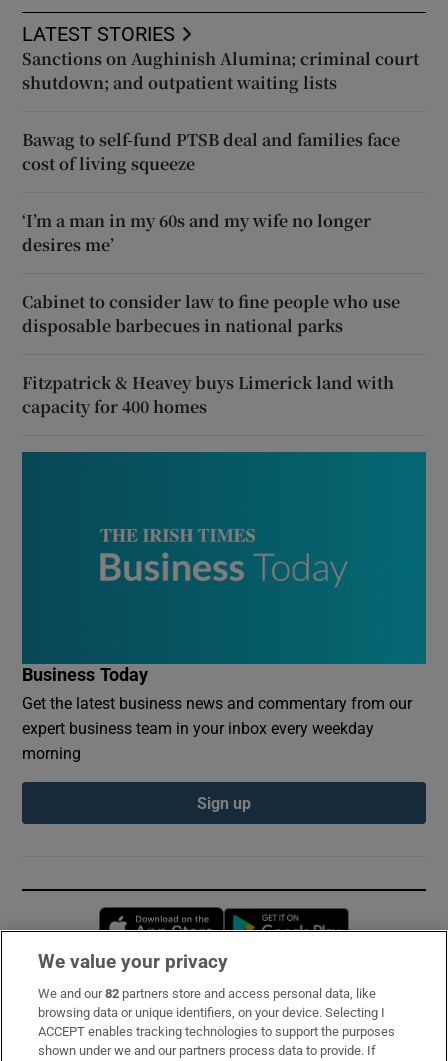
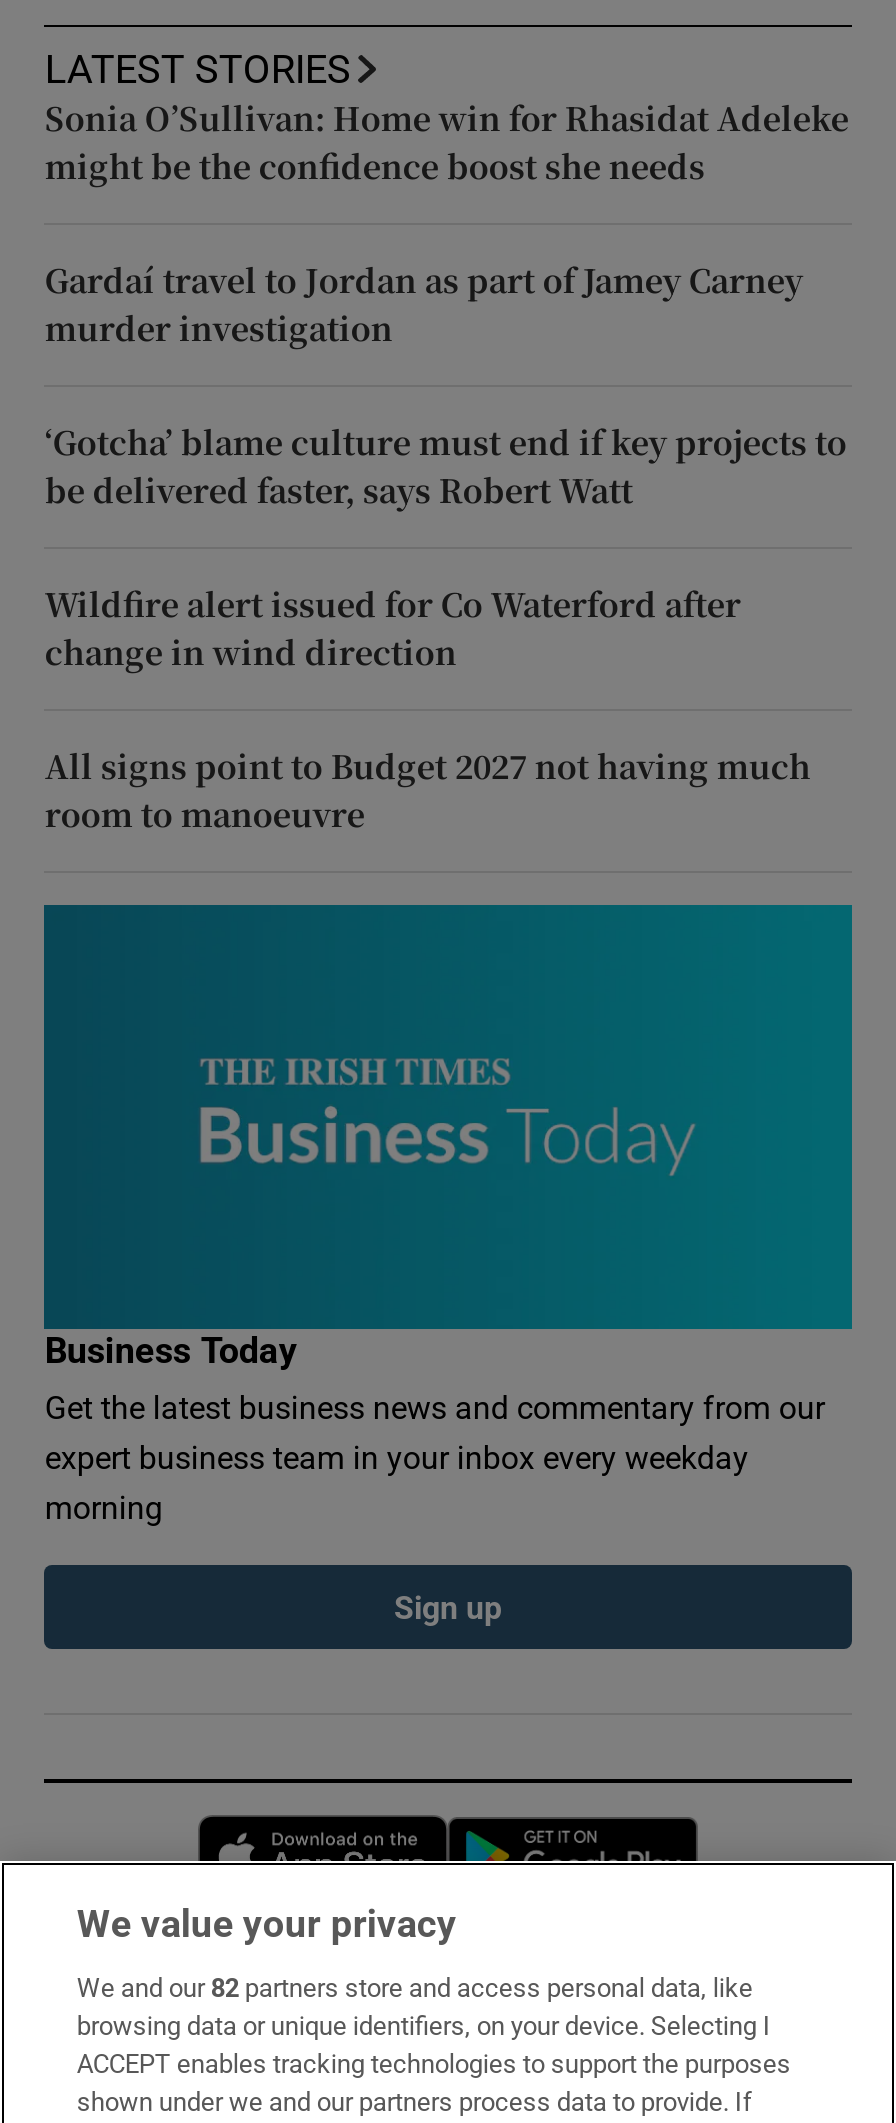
- Sanctions on Aughinish Alumina; criminal court
- shutdown; and outpatient waiting lists
+ Sonia O’Sullivan: Home win for Rhasidat Adeleke
+ might be the confidence boost she needs

- Bawag to self-fund PTSB deal and families face
- cost of living squeeze
+ Gardaí travel to Jordan as part of Jamey Carney
+ murder investigation

- ‘I’m a man in my 60s and my wife no longer
- desires me’
+ ‘Gotcha’ blame culture must end if key projects to
+ be delivered faster, says Robert Watt

- Cabinet to consider law to fine people who use
- disposable barbecues in national parks
+ Wildfire alert issued for Co Waterford after
+ change in wind direction

- Fitzpatrick & Heavey buys Limerick land with
- capacity for 400 homes
+ All signs point to Budget 2027 not having much
+ room to manoeuvre
